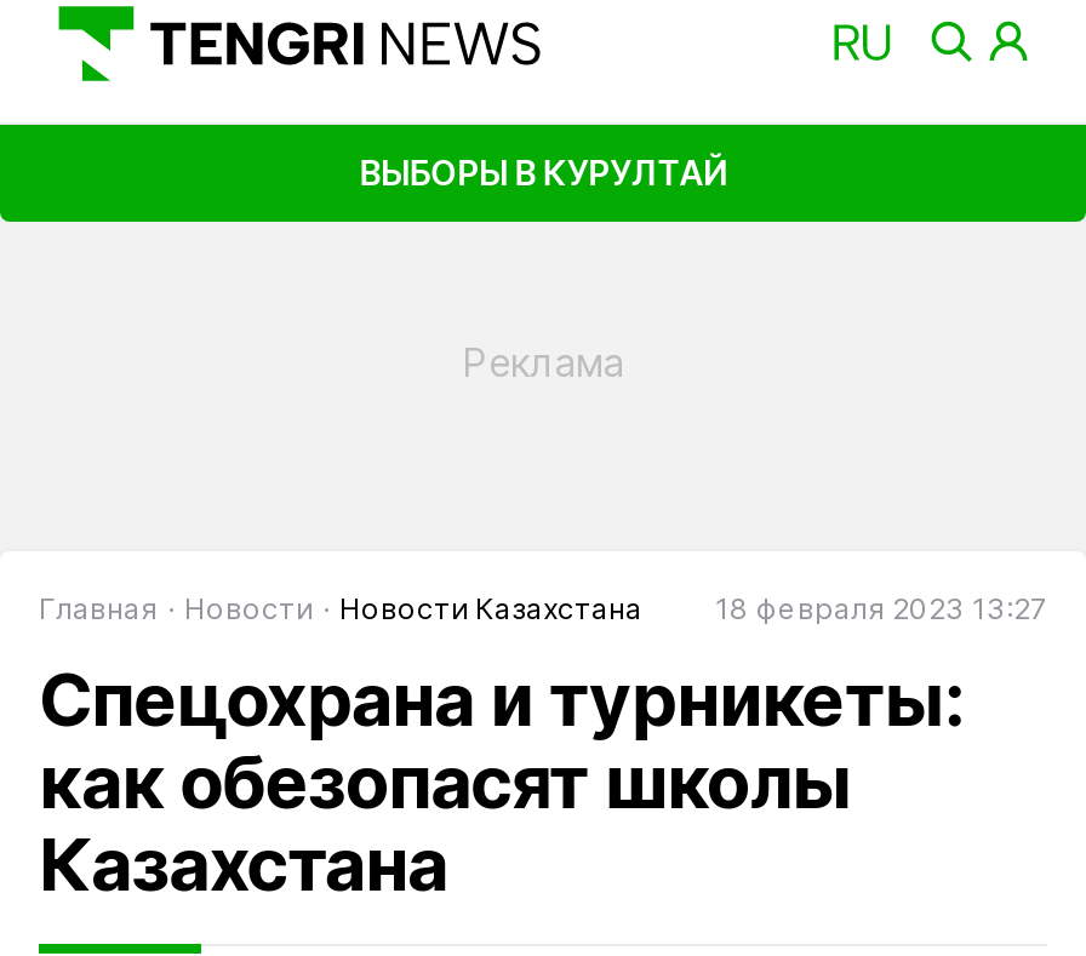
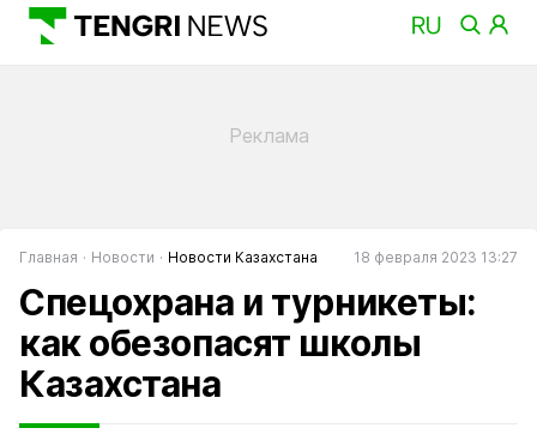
- ВЫБОРЫ В КУРУЛТАЙ
